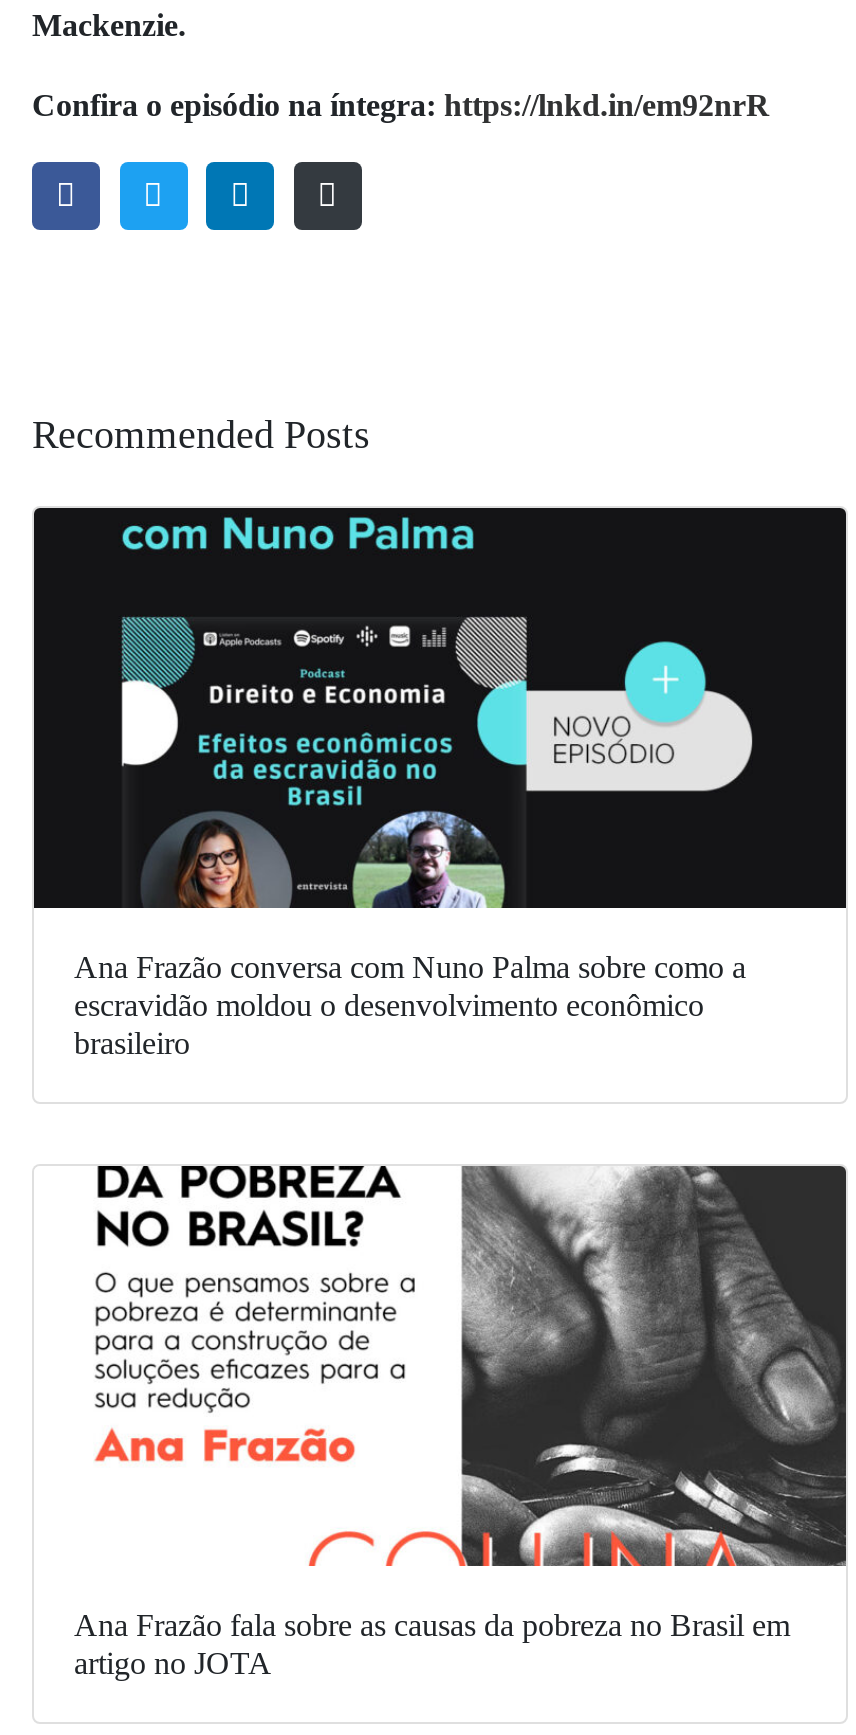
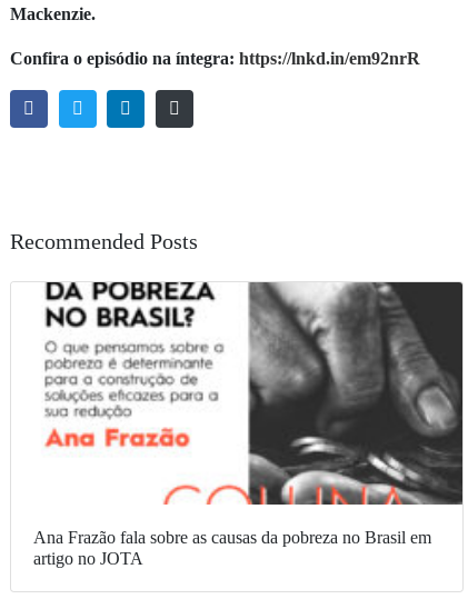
- [image]
- Ana Frazão conversa com Nuno Palma sobre como a
- escravidão moldou o desenvolvimento econômico
- brasileiro
